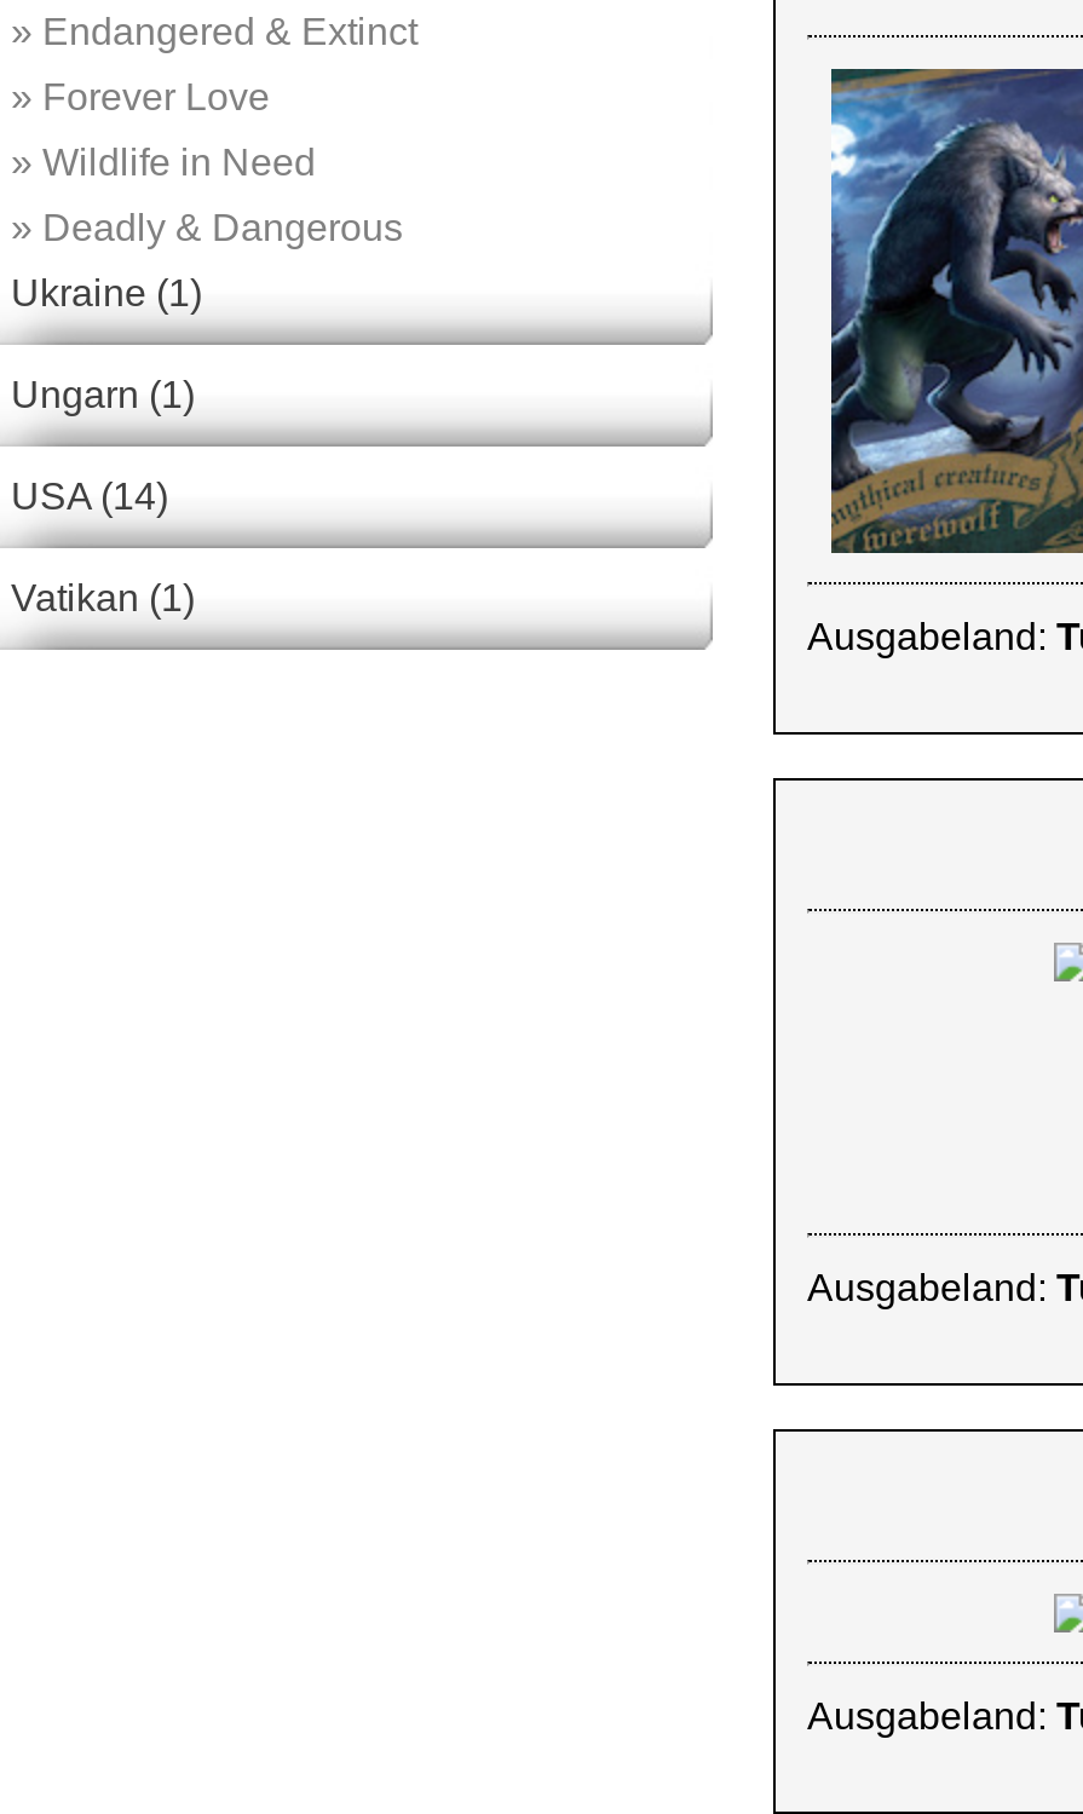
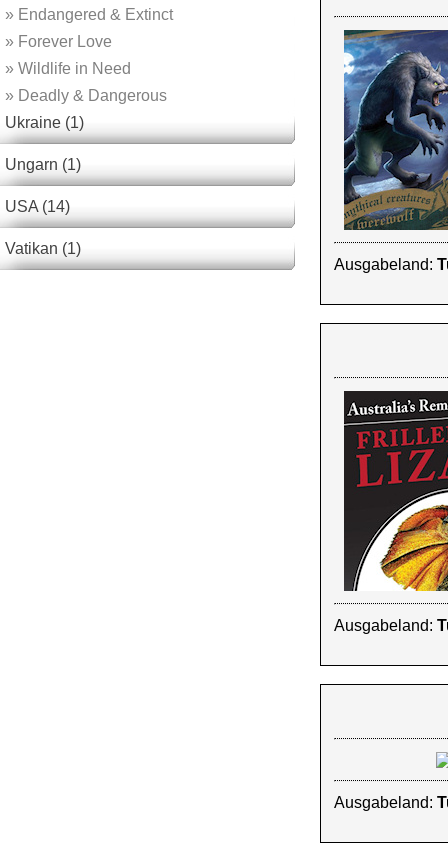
+ [image]
